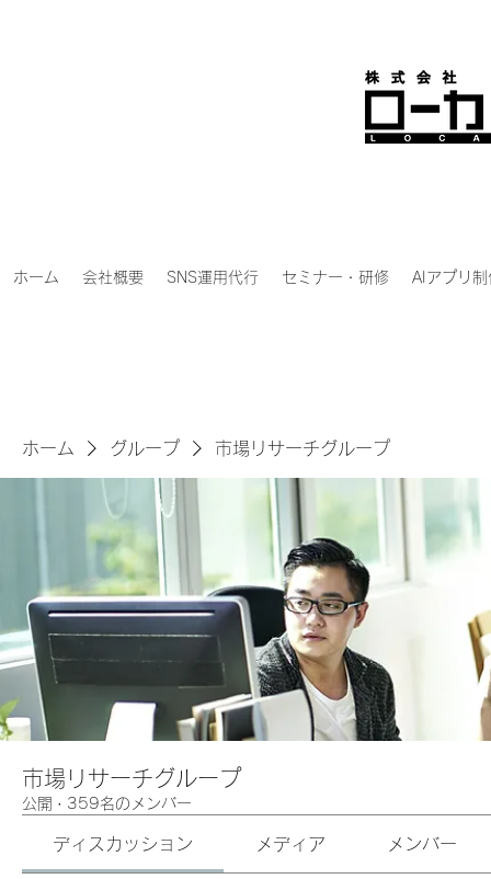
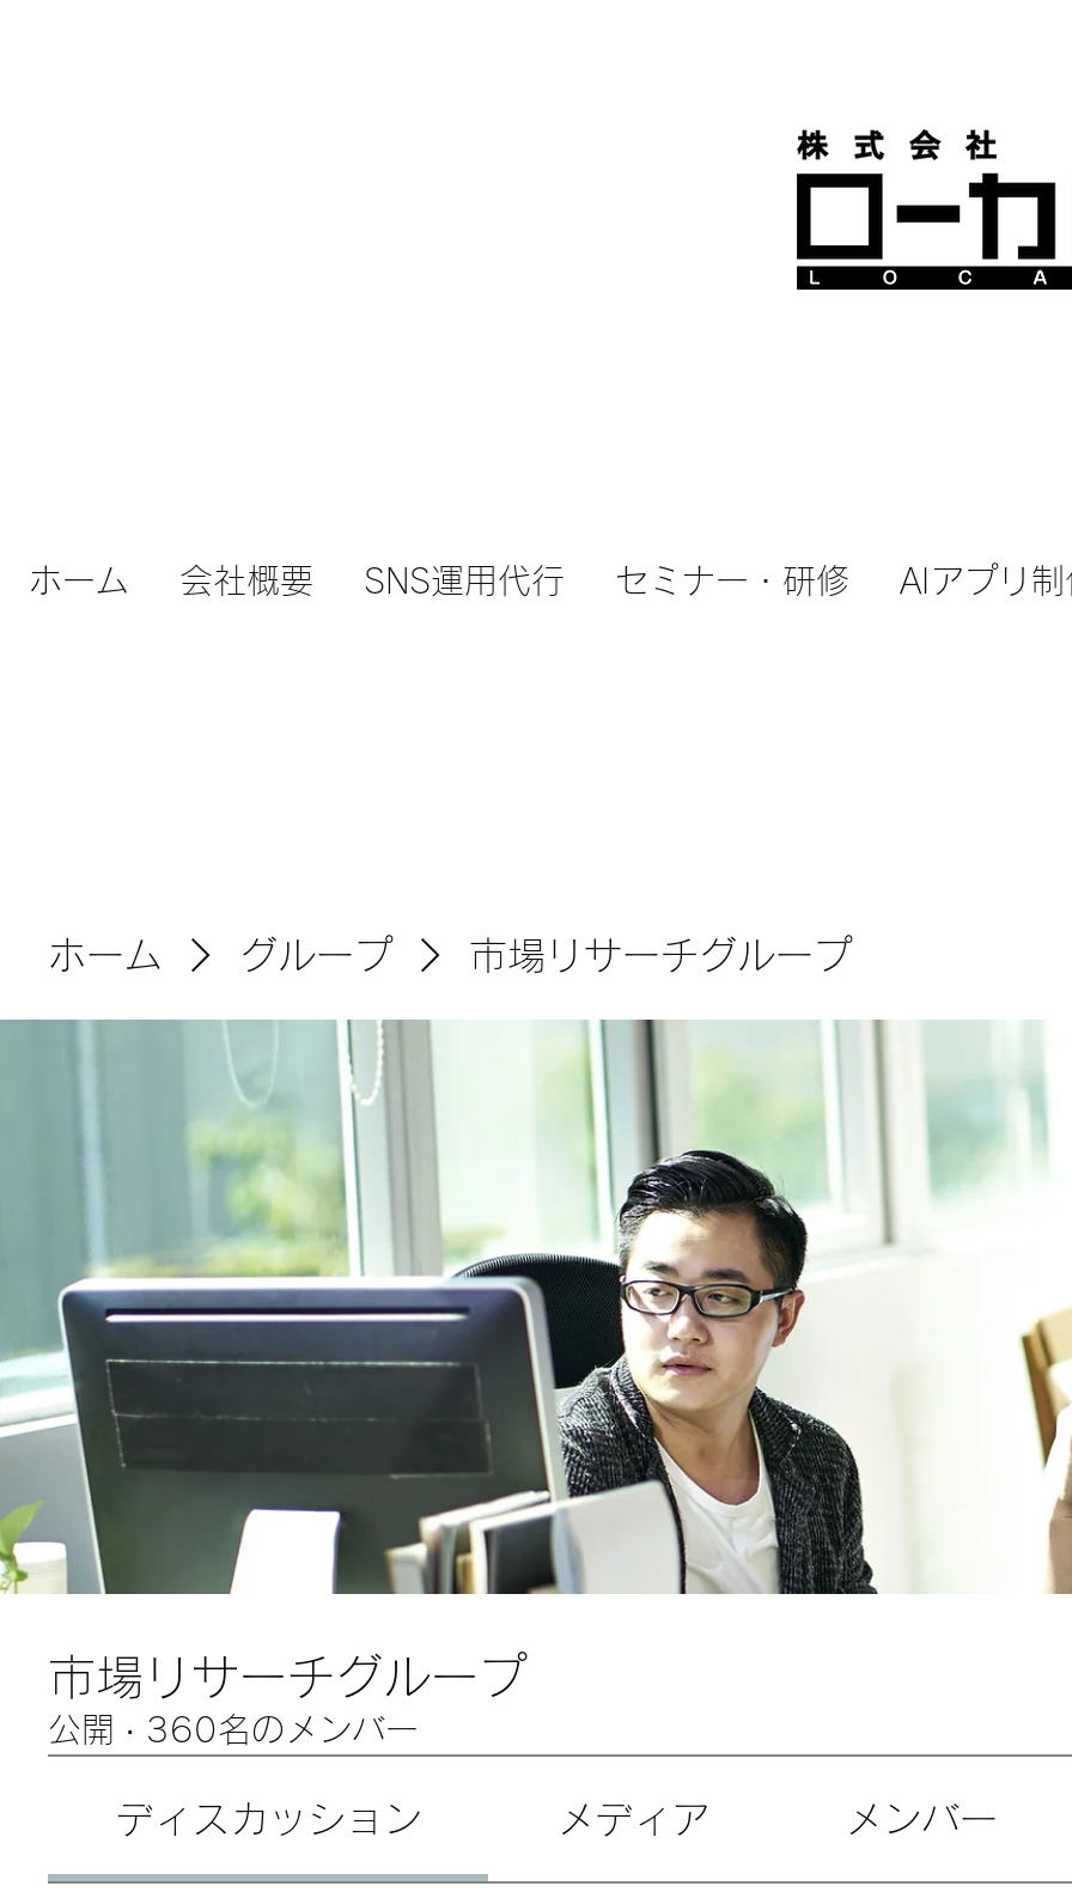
- 公開 · 359名のメンバー
+ 公開 · 360名のメンバー
